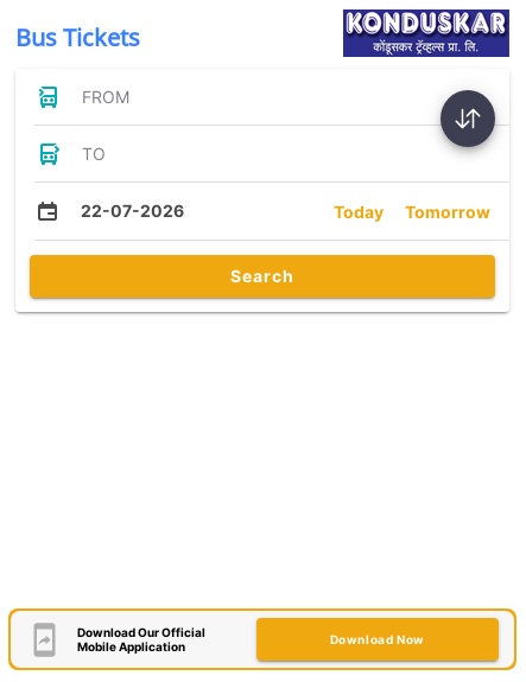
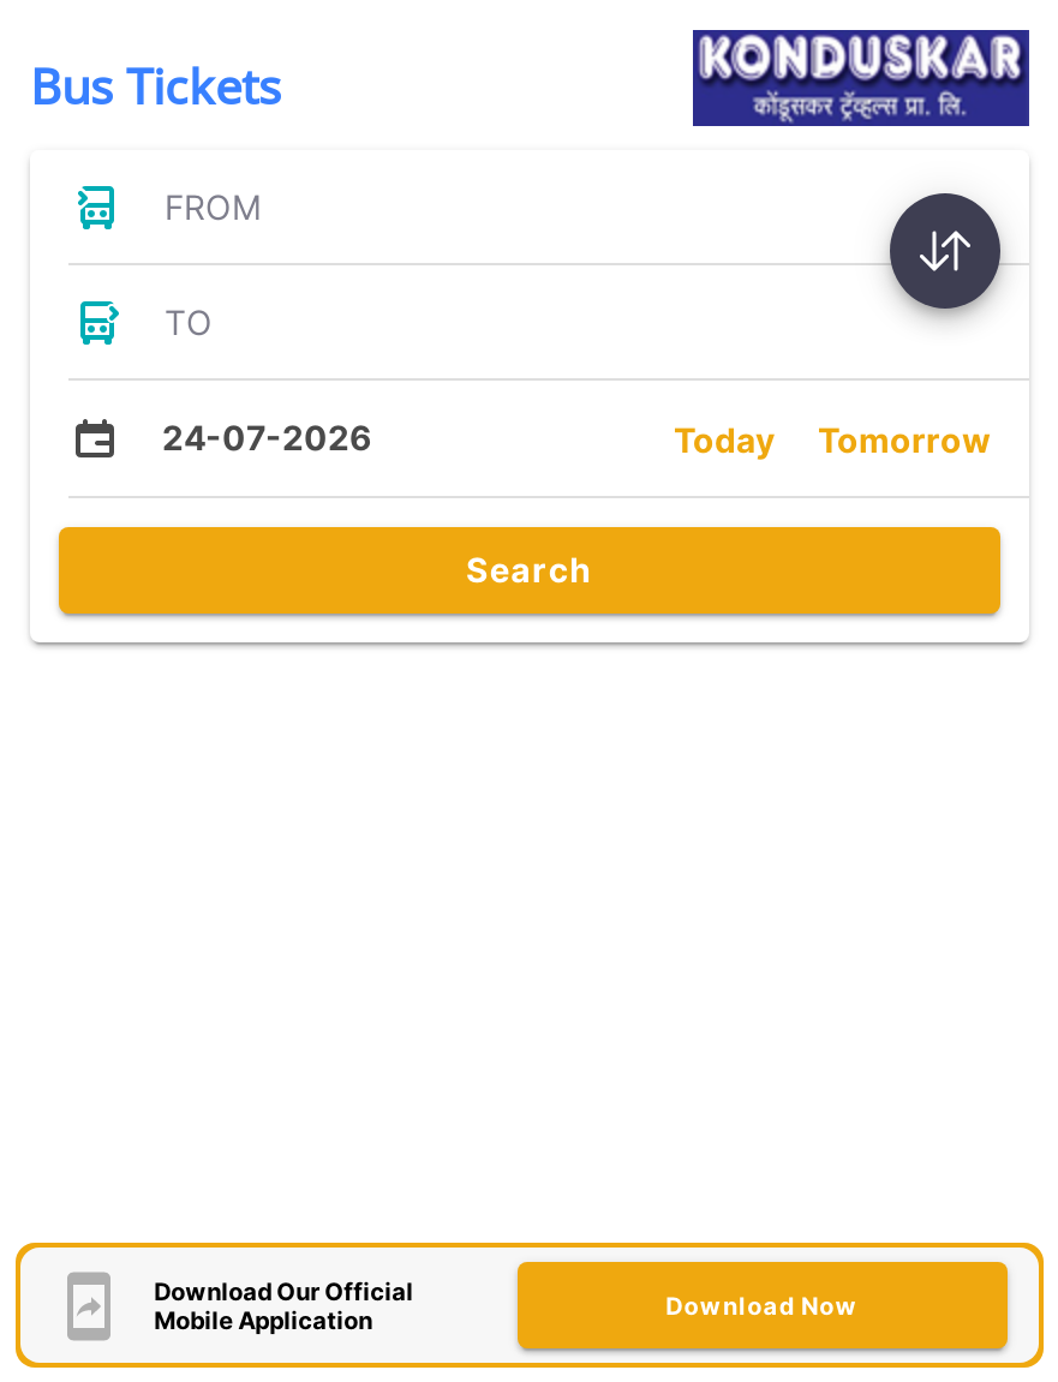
- 22-07-2026
+ 24-07-2026
